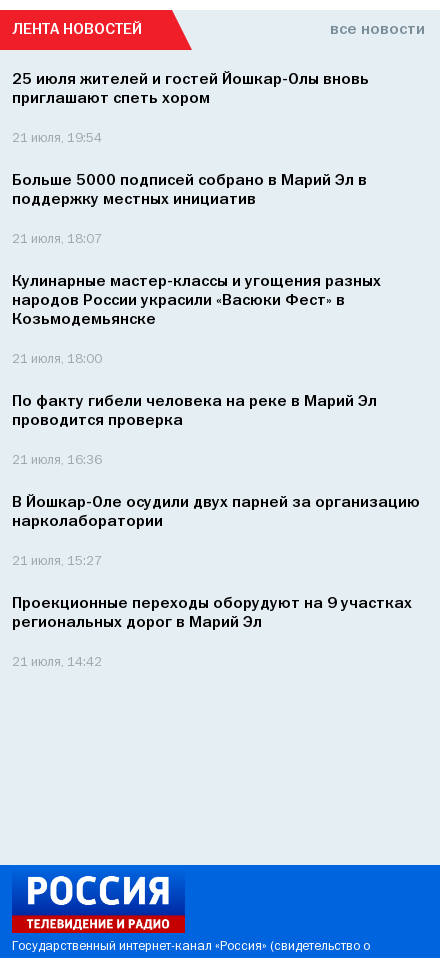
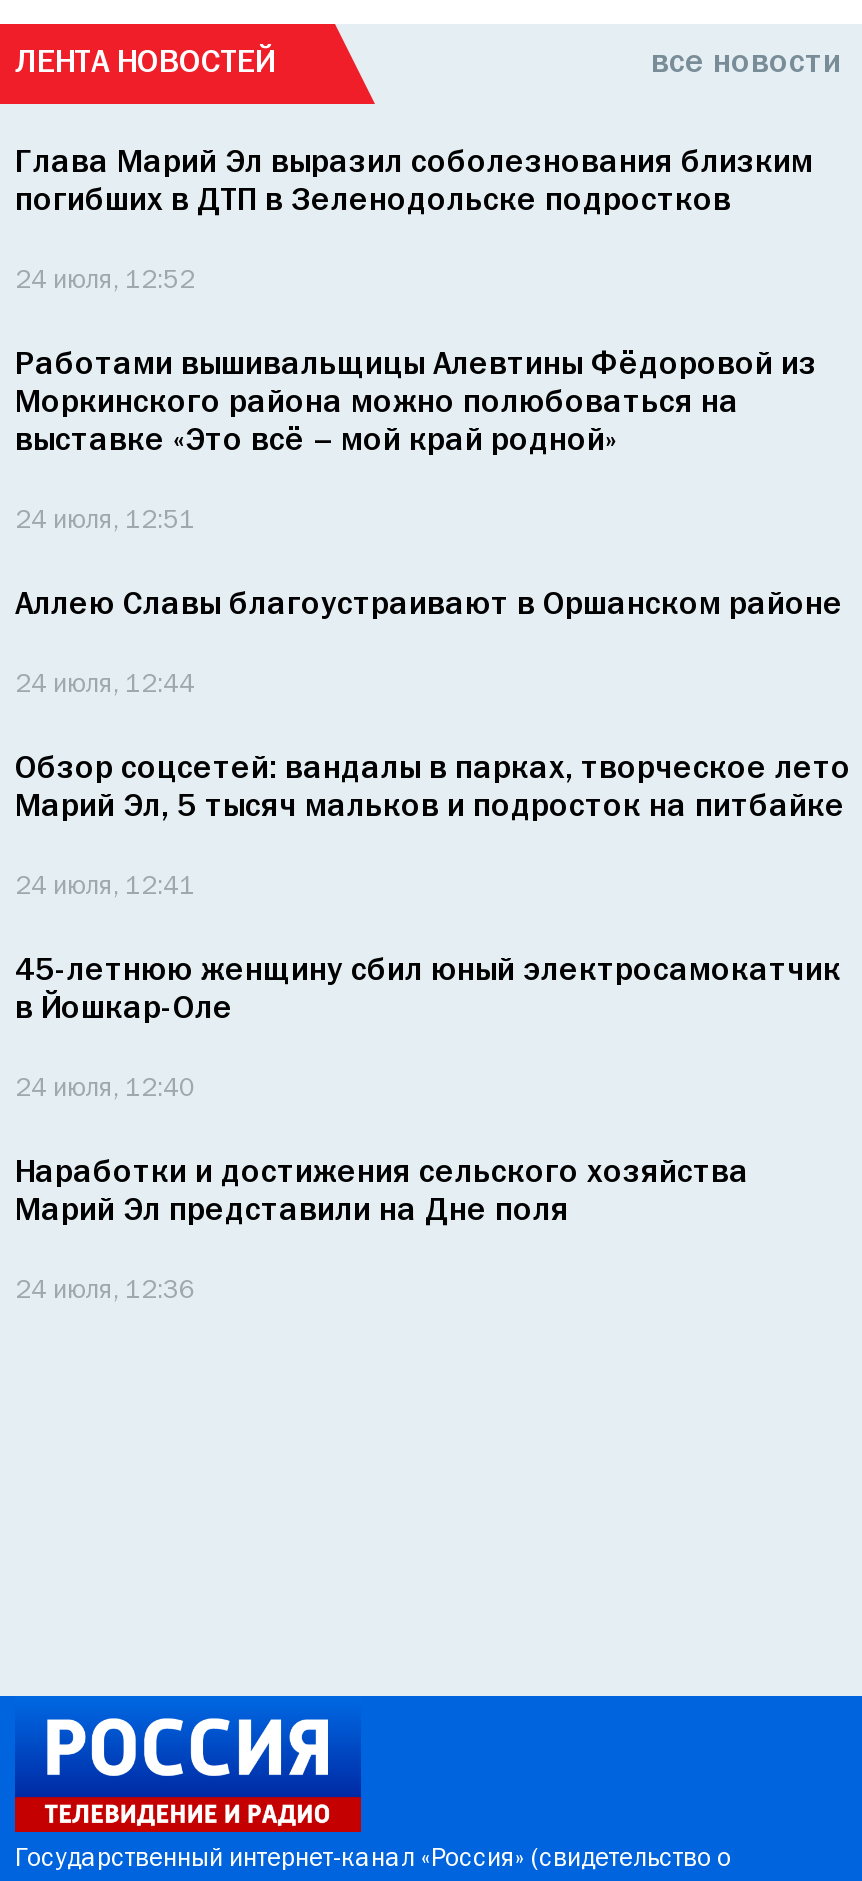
- 25 июля жителей и гостей Йошкар-Олы вновь
- приглашают спеть хором
+ Глава Марий Эл выразил соболезнования близким
+ погибших в ДТП в Зеленодольске подростков

- 21 июля, 19:54
+ 24 июля, 12:52

- Больше 5000 подписей собрано в Марий Эл в
- поддержку местных инициатив
+ Работами вышивальщицы Алевтины Фёдоровой из
+ Моркинского района можно полюбоваться на
+ выставке «Это всё – мой край родной»

- 21 июля, 18:07
+ 24 июля, 12:51

- Кулинарные мастер-классы и угощения разных
- народов России украсили «Васюки Фест» в
- Козьмодемьянске
+ Аллею Славы благоустраивают в Оршанском районе

- 21 июля, 18:00
+ 24 июля, 12:44

- По факту гибели человека на реке в Марий Эл
- проводится проверка
+ Обзор соцсетей: вандалы в парках, творческое лето
+ Марий Эл, 5 тысяч мальков и подросток на питбайке

- 21 июля, 16:36
+ 24 июля, 12:41

- В Йошкар-Оле осудили двух парней за организацию
- нарколаборатории
+ 45-летнюю женщину сбил юный электросамокатчик
+ в Йошкар-Оле

- 21 июля, 15:27
+ 24 июля, 12:40

- Проекционные переходы оборудуют на 9 участках
- региональных дорог в Марий Эл
+ Наработки и достижения сельского хозяйства
+ Марий Эл представили на Дне поля

- 21 июля, 14:42
+ 24 июля, 12:36
